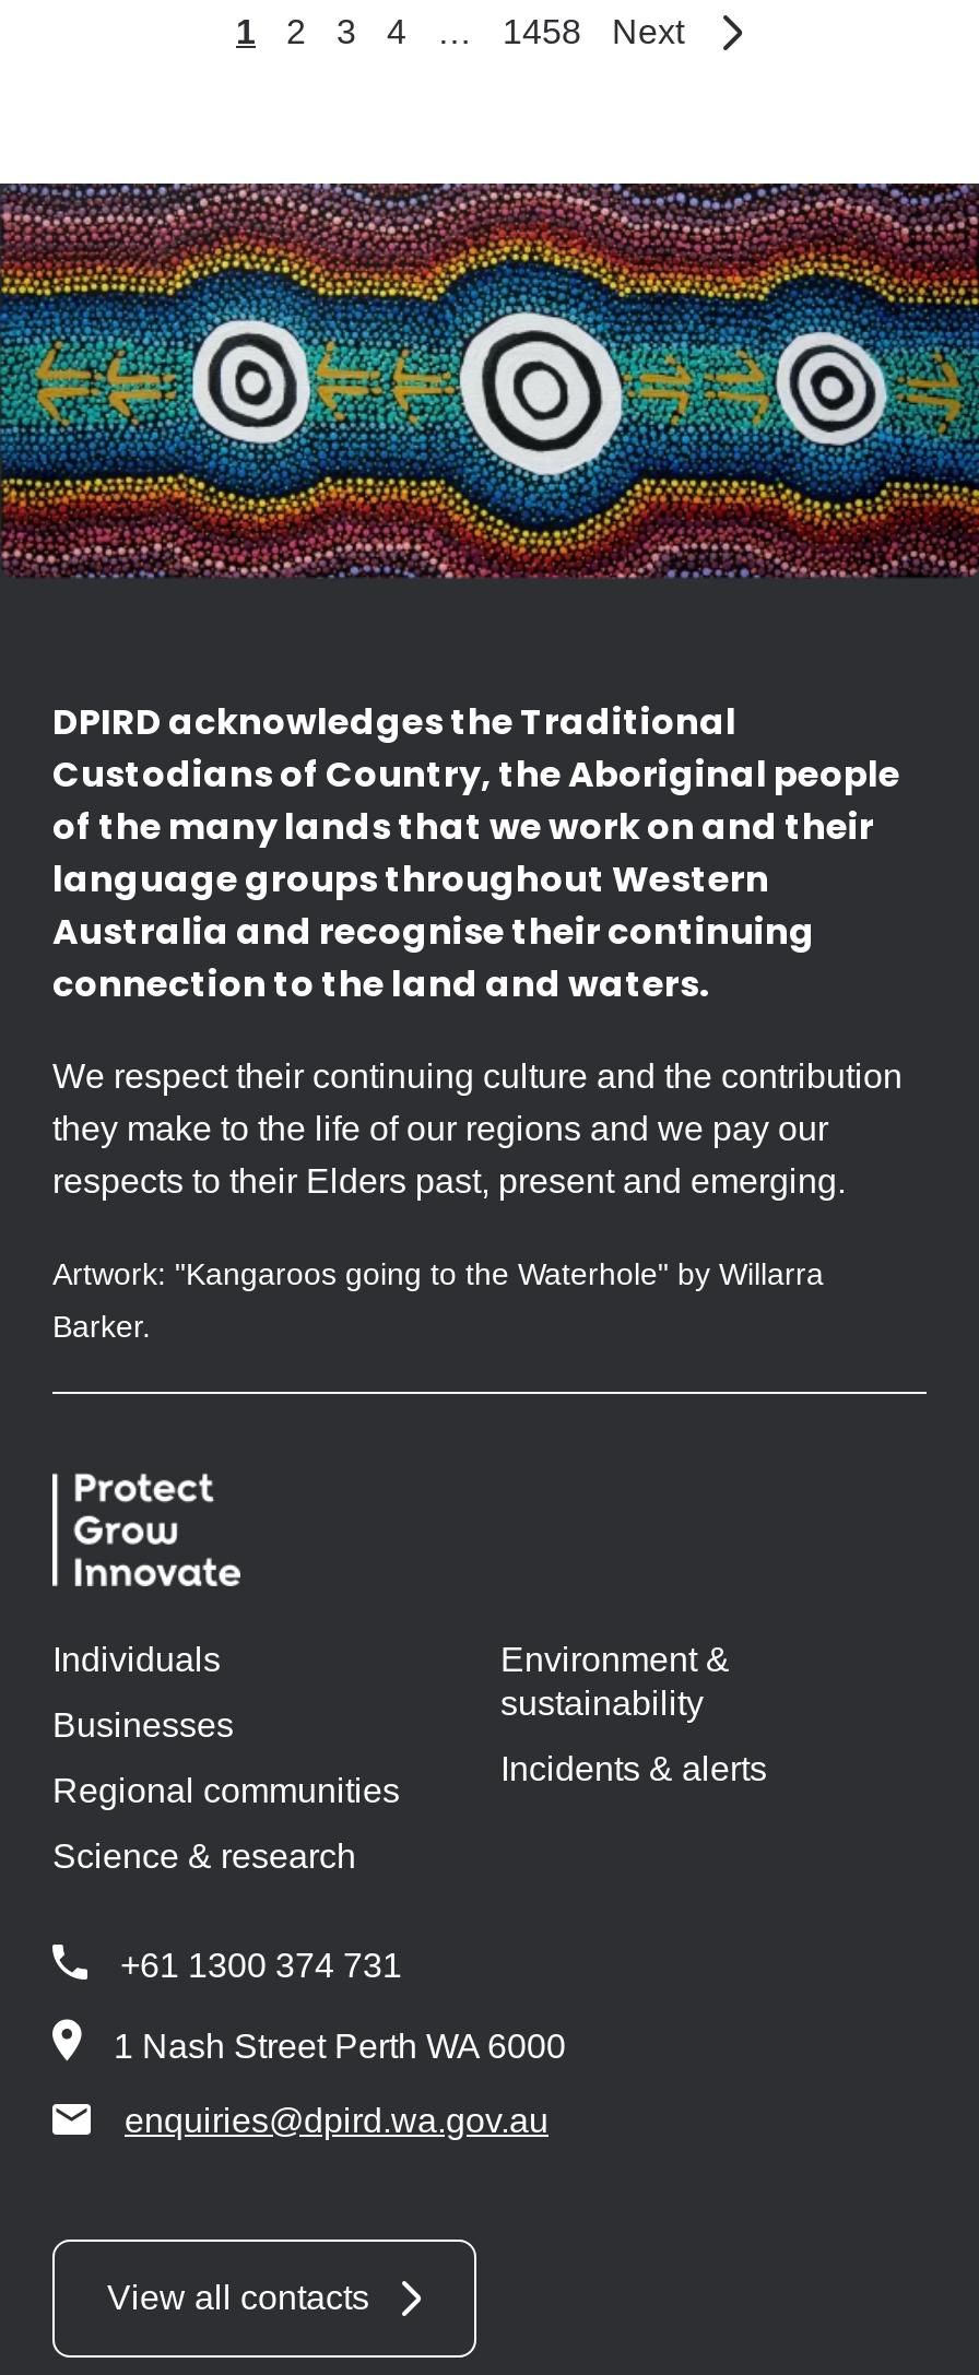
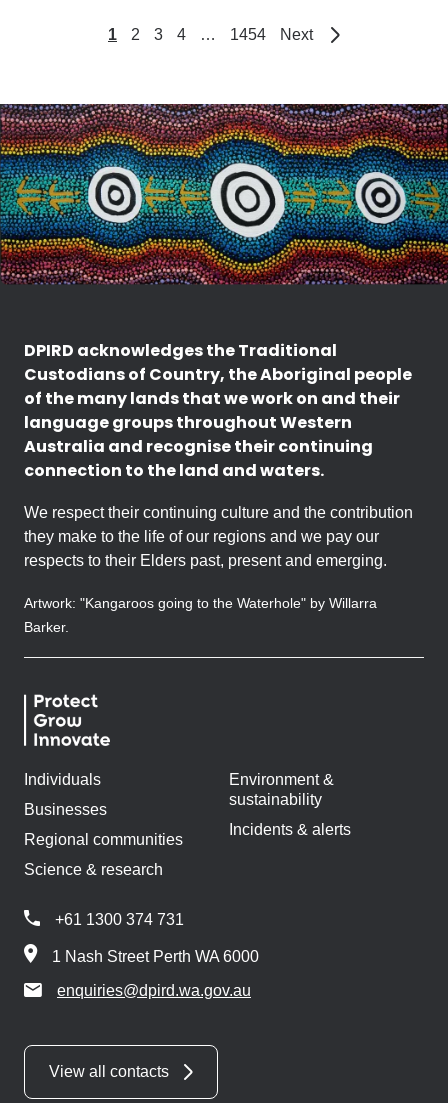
- 1458
+ 1454
